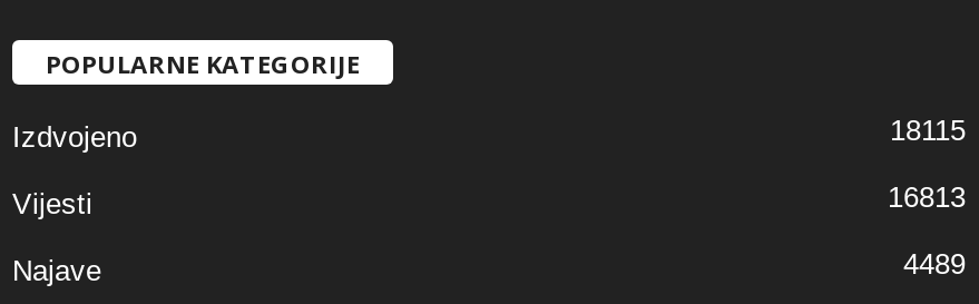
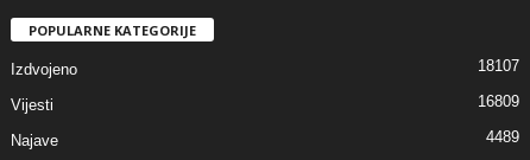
- 18115
+ 18107

- 16813
+ 16809
